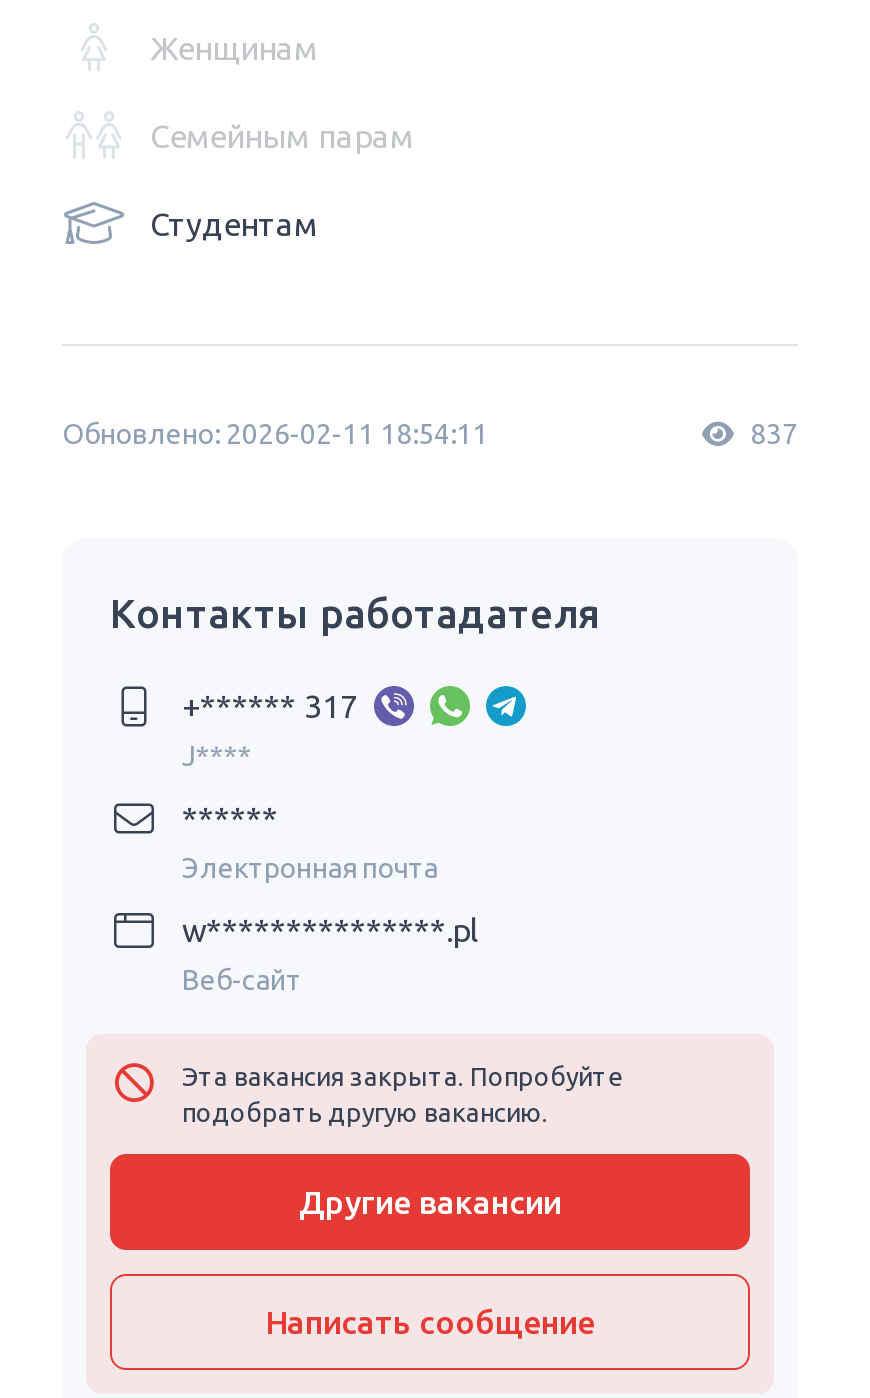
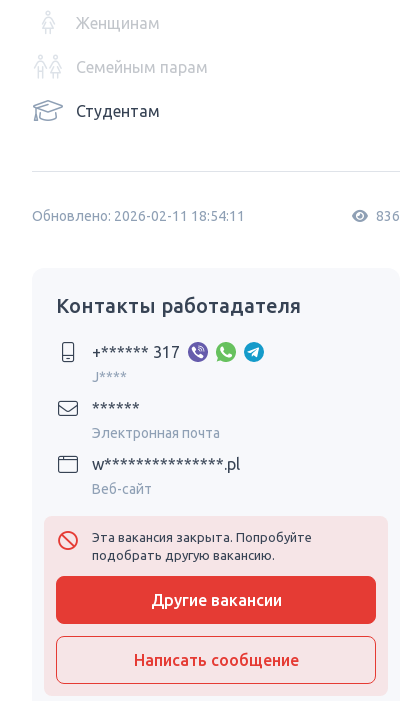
- 837
+ 836
